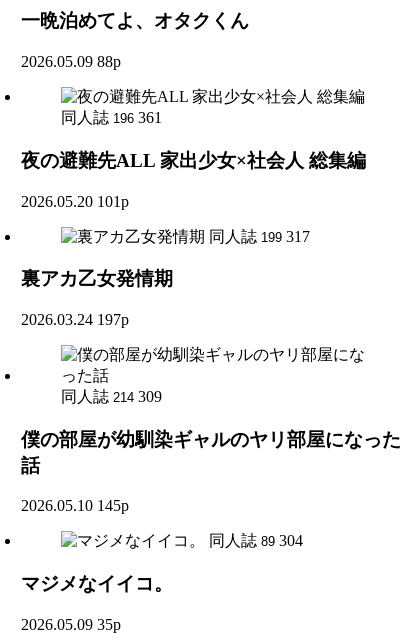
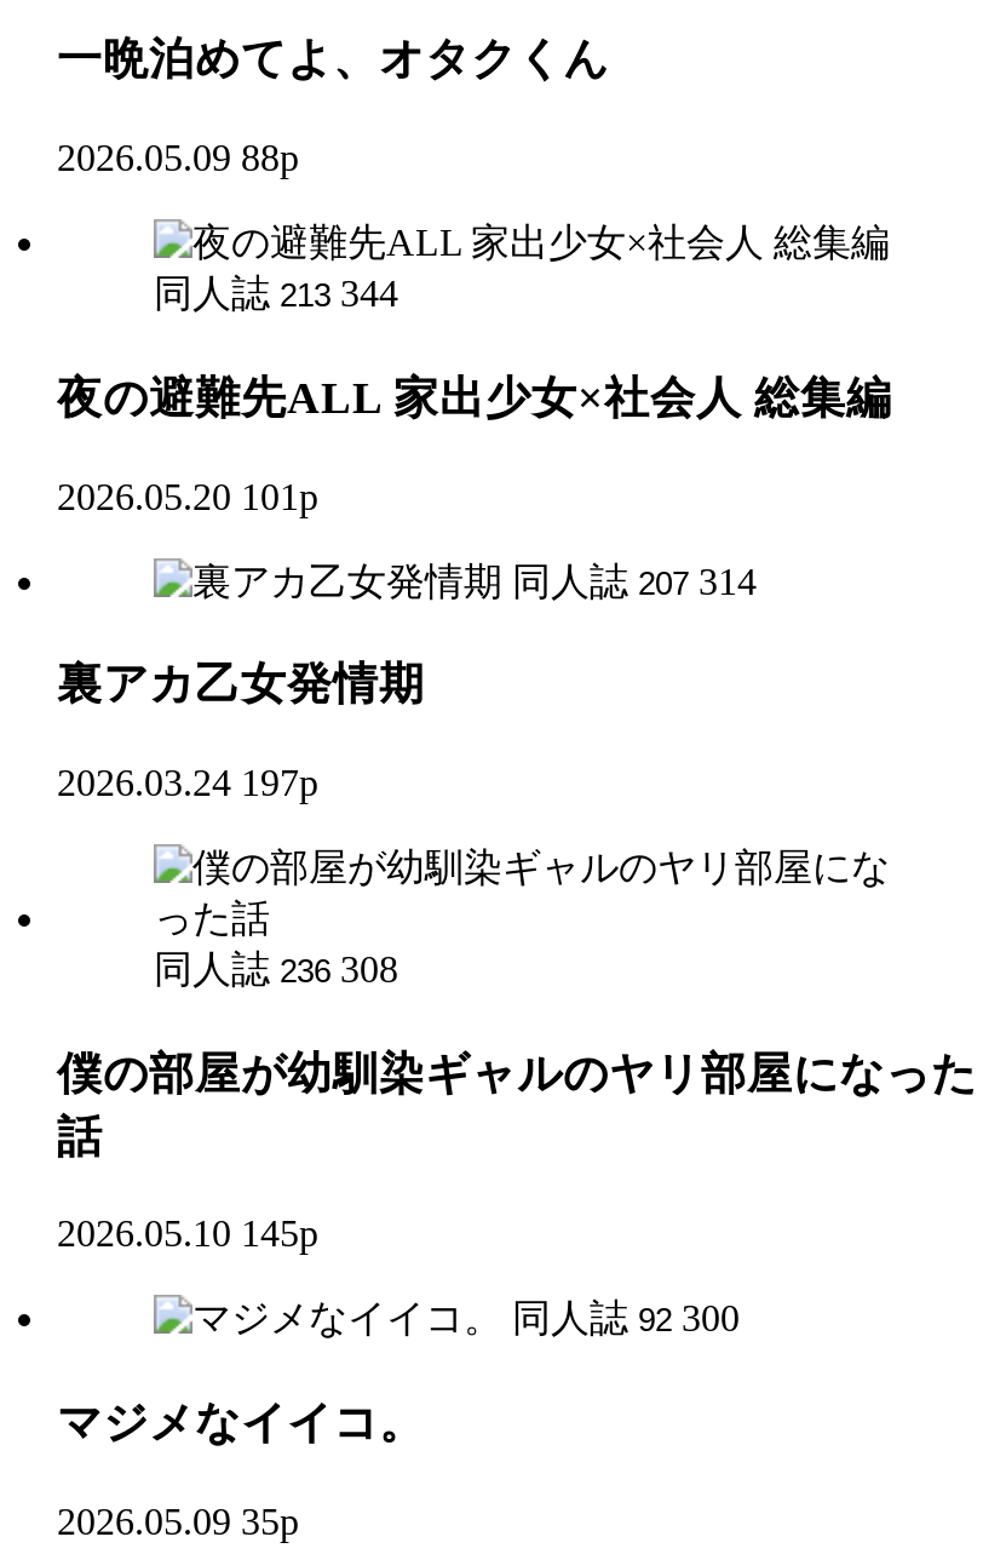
- 同人誌 196 361
+ 同人誌 213 344

- 同人誌 199 317
+ 同人誌 207 314

- 同人誌 214 309
+ 同人誌 236 308

- 同人誌 89 304
+ 同人誌 92 300
